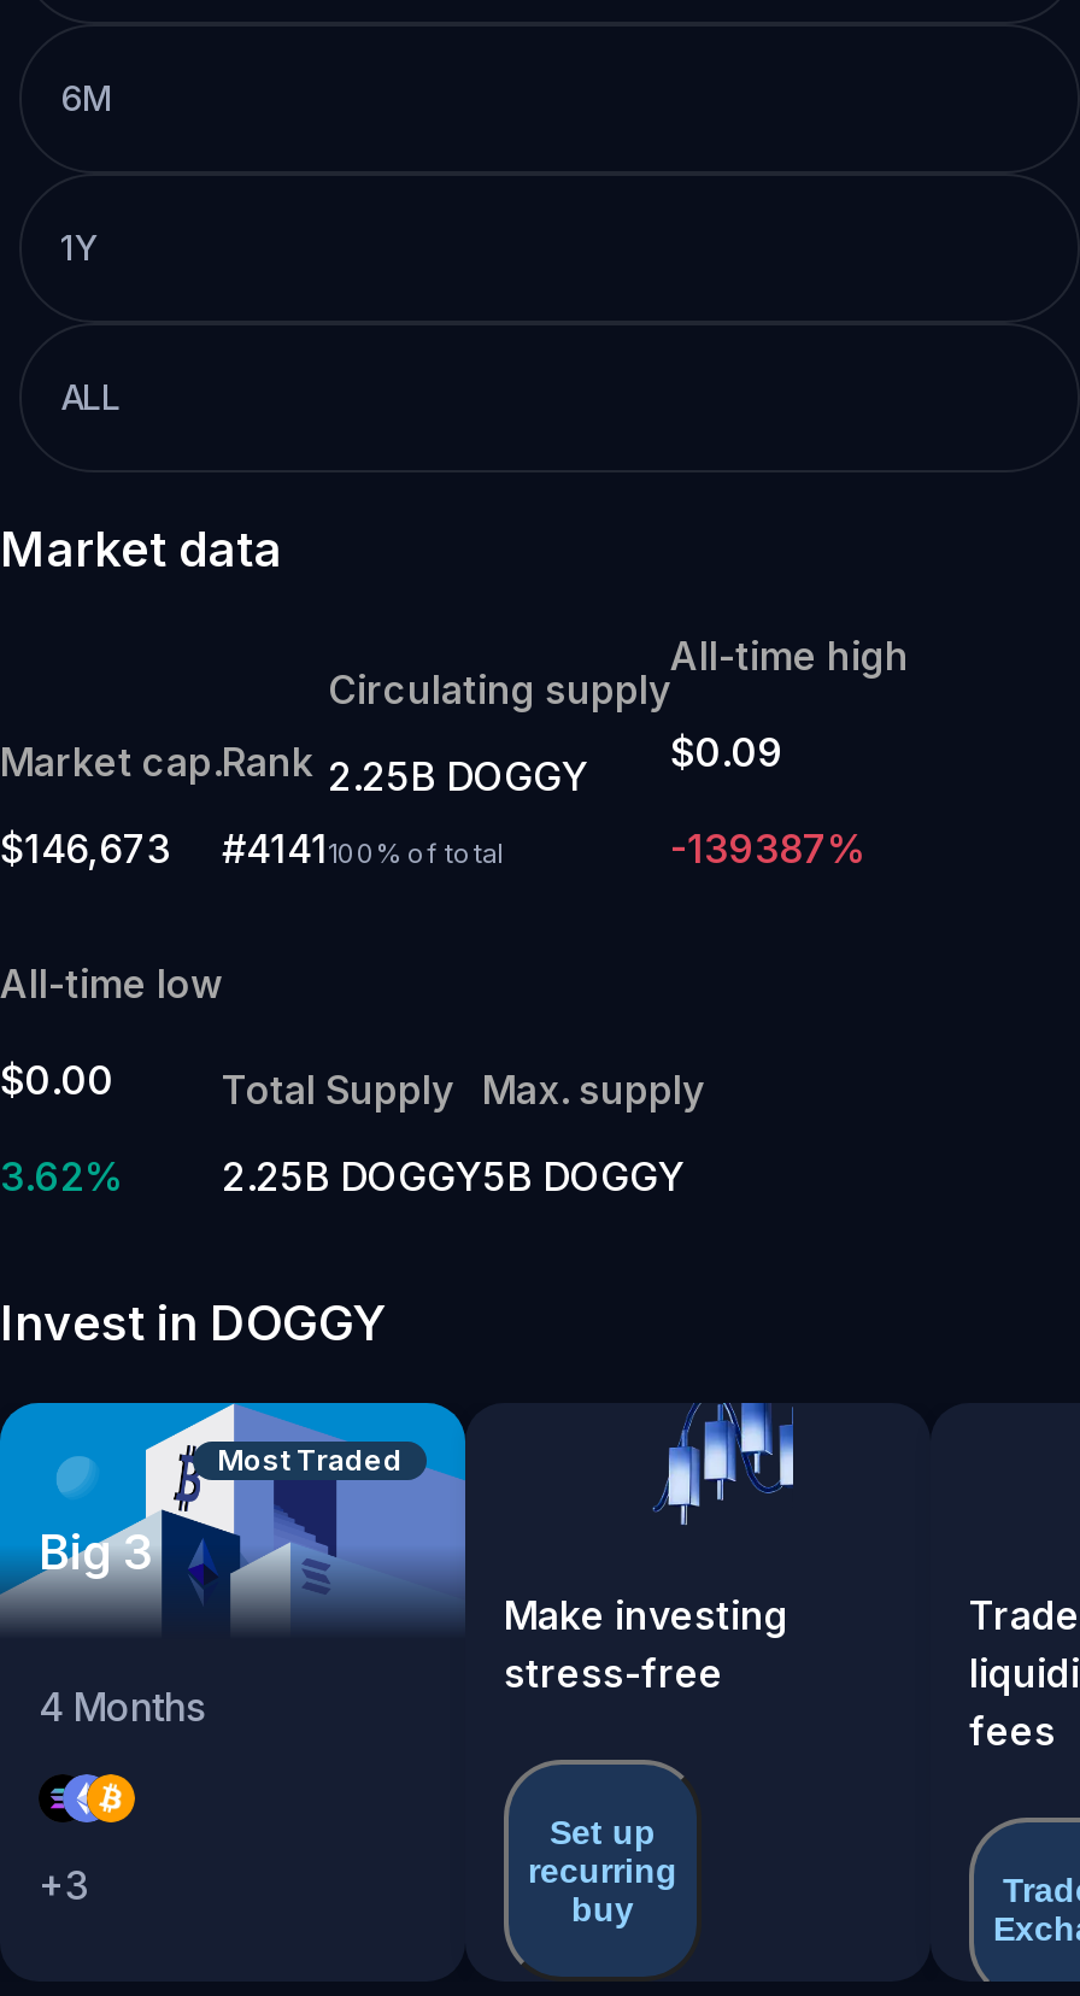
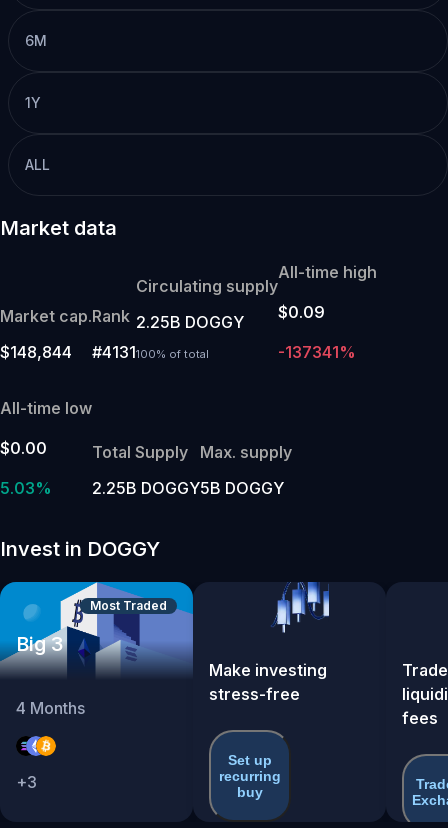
- $146,673
+ $148,844

- #4141
+ #4131

- -139387%
+ -137341%

- 3.62% 2.25B DOGGY 5B DOGGY
+ 5.03% 2.25B DOGGY 5B DOGGY
